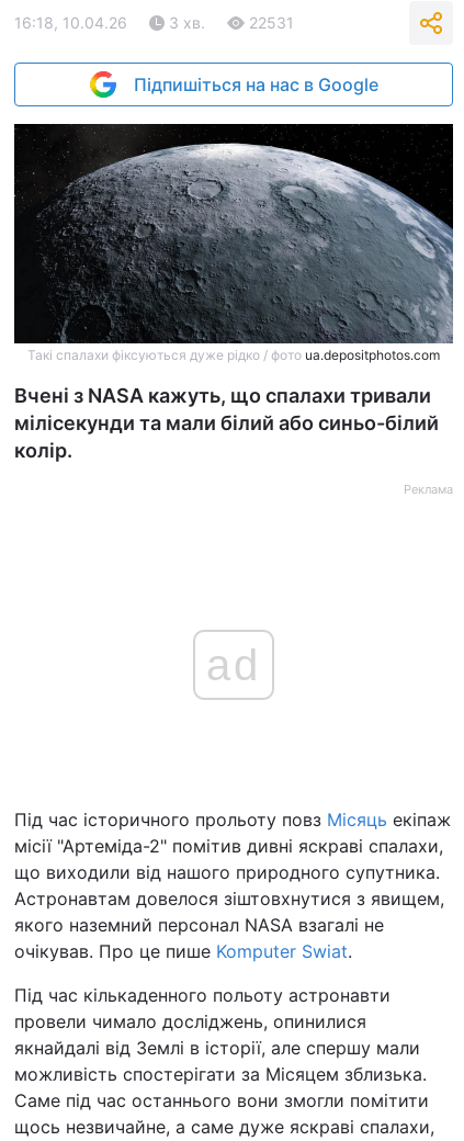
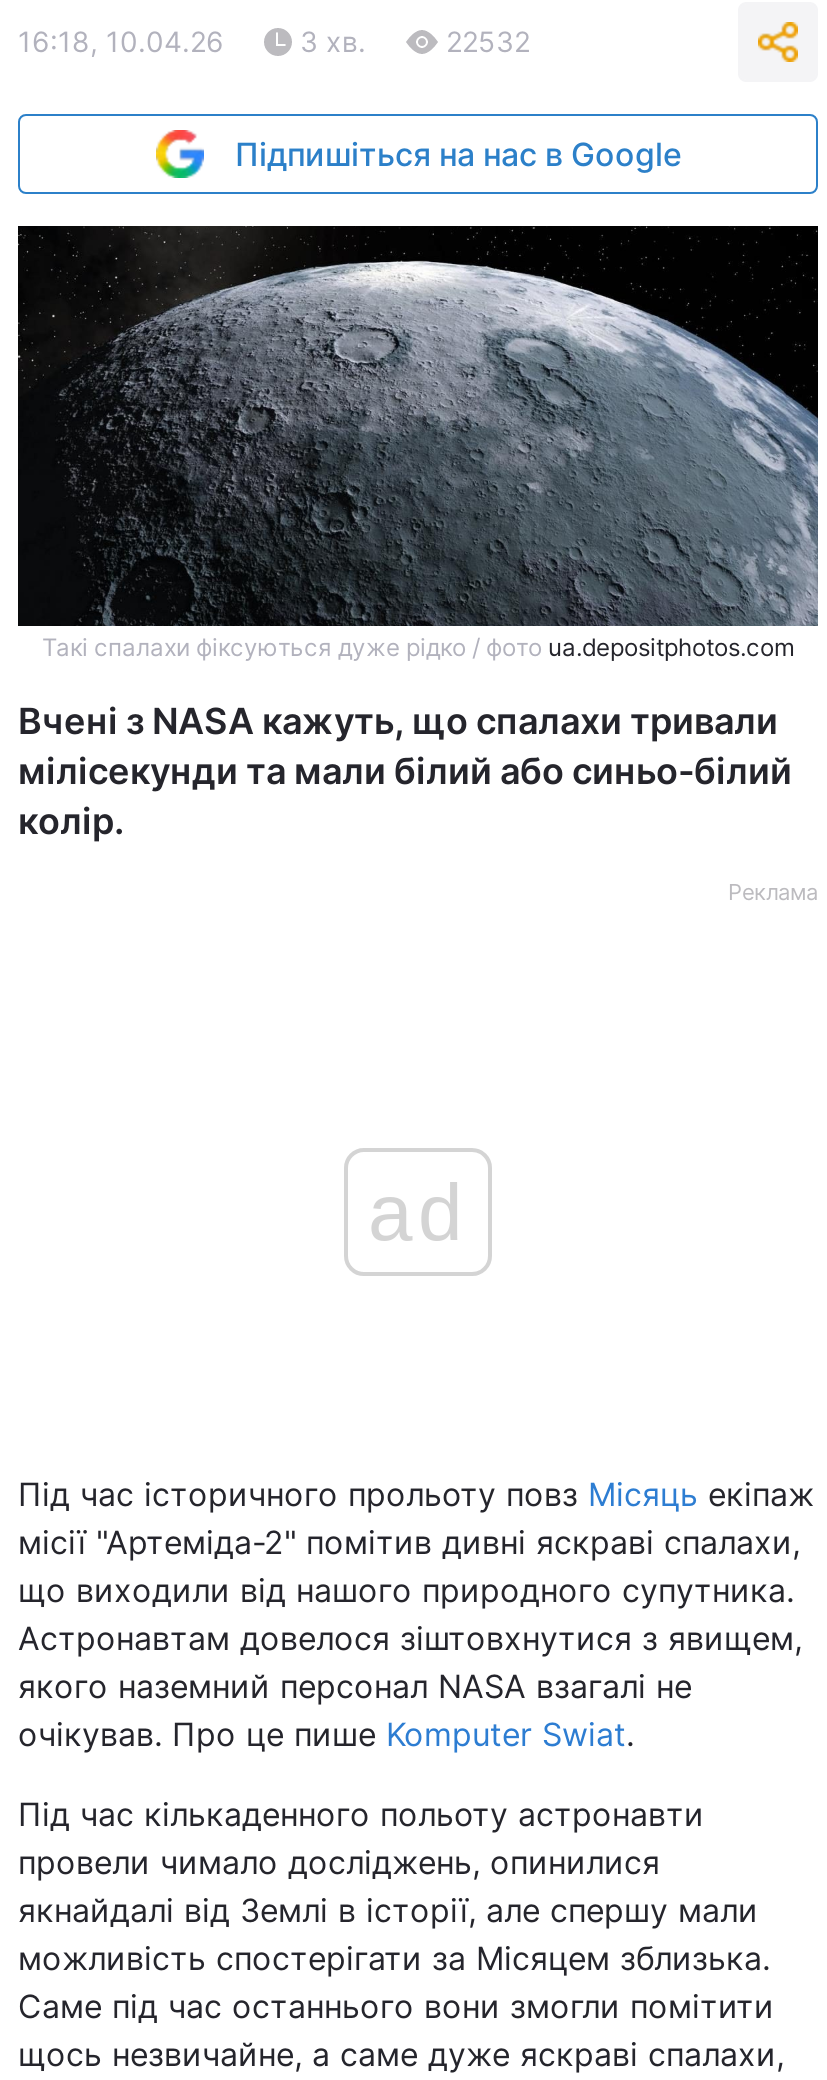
- 22531
+ 22532
